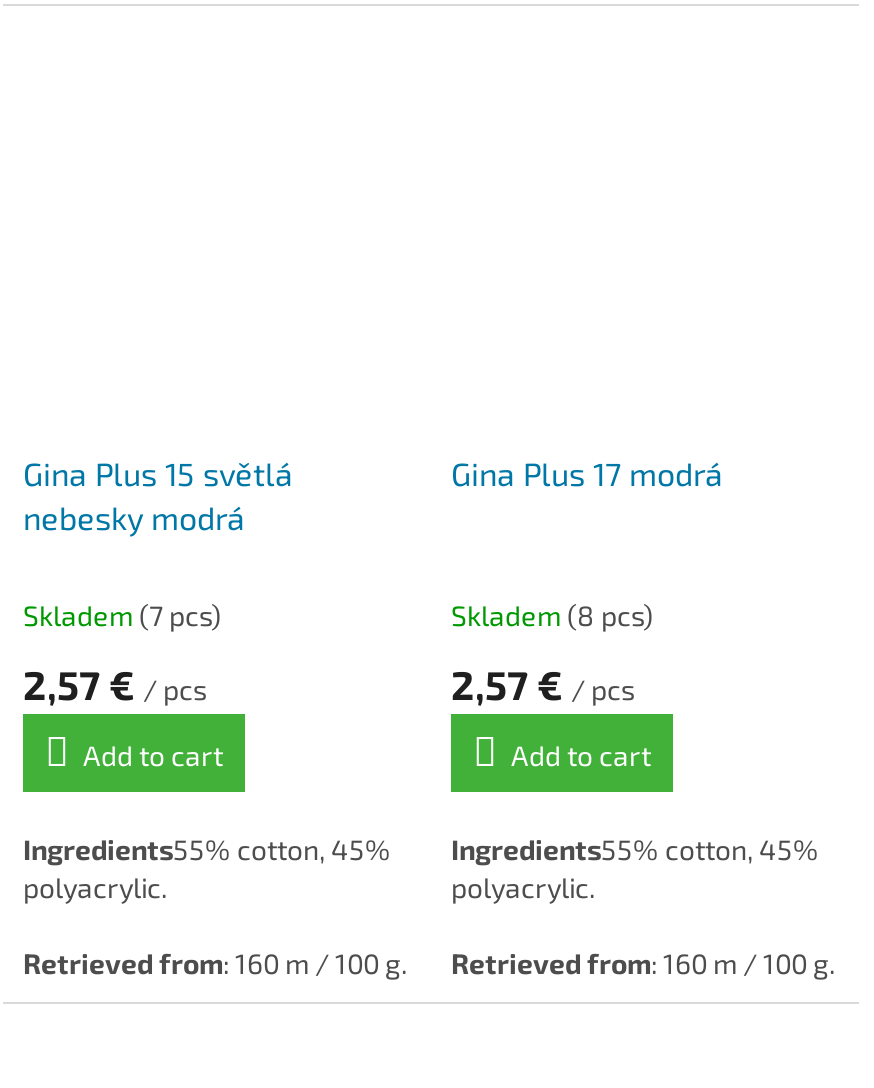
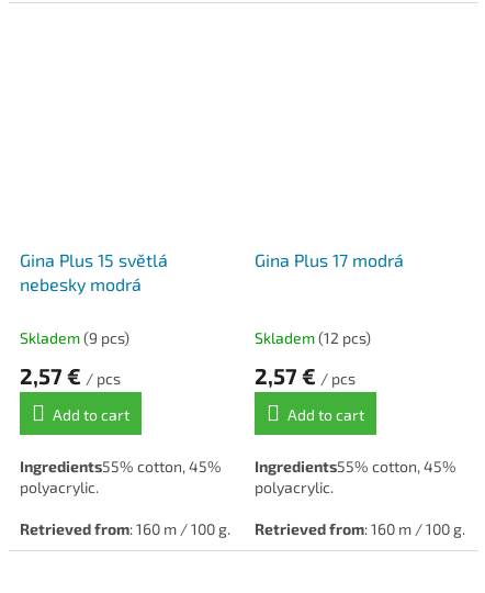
- Skladem (7 pcs)
+ Skladem (9 pcs)

- Skladem (8 pcs)
+ Skladem (12 pcs)
